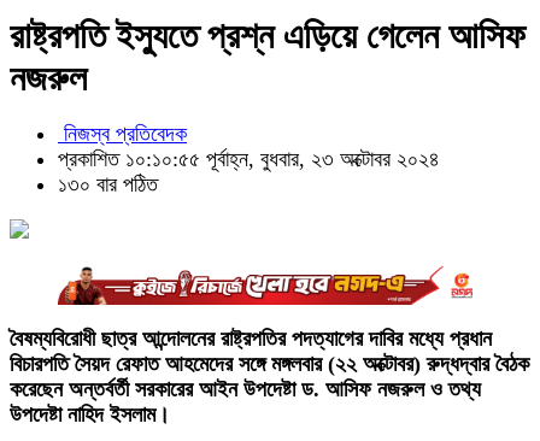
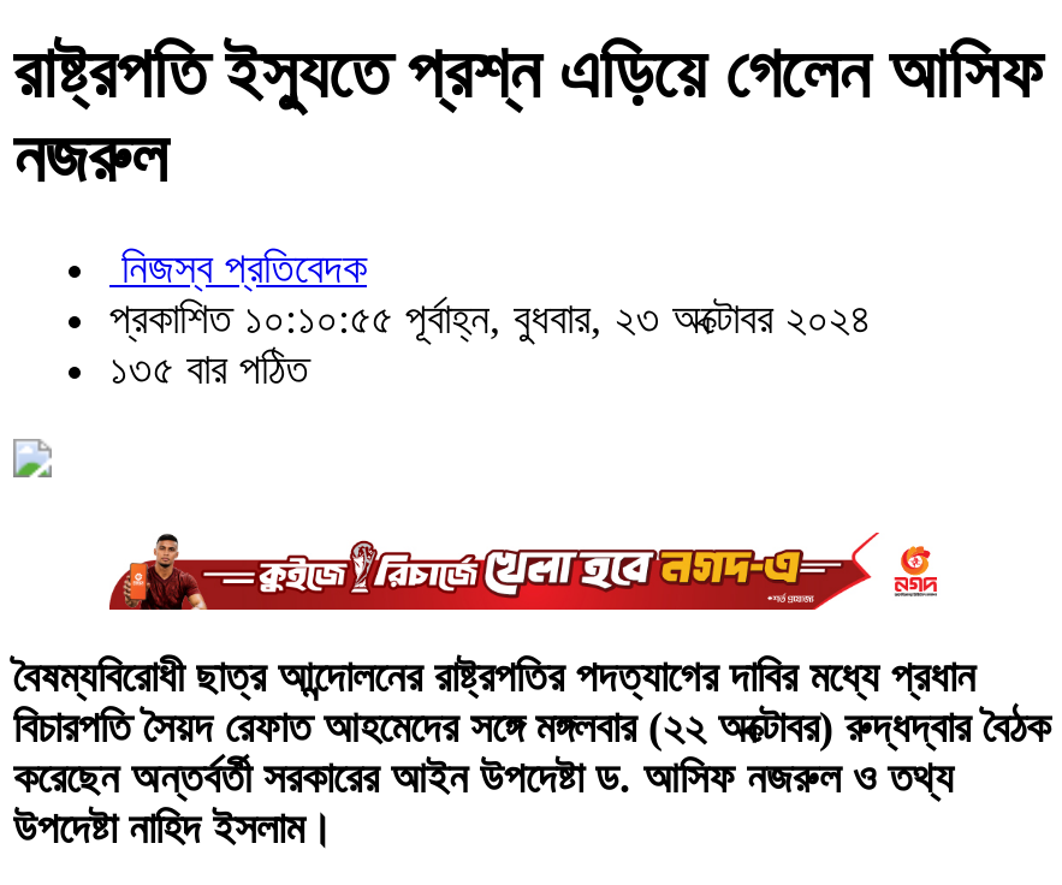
- ১৩০ বার পঠিত
+ ১৩৫ বার পঠিত
